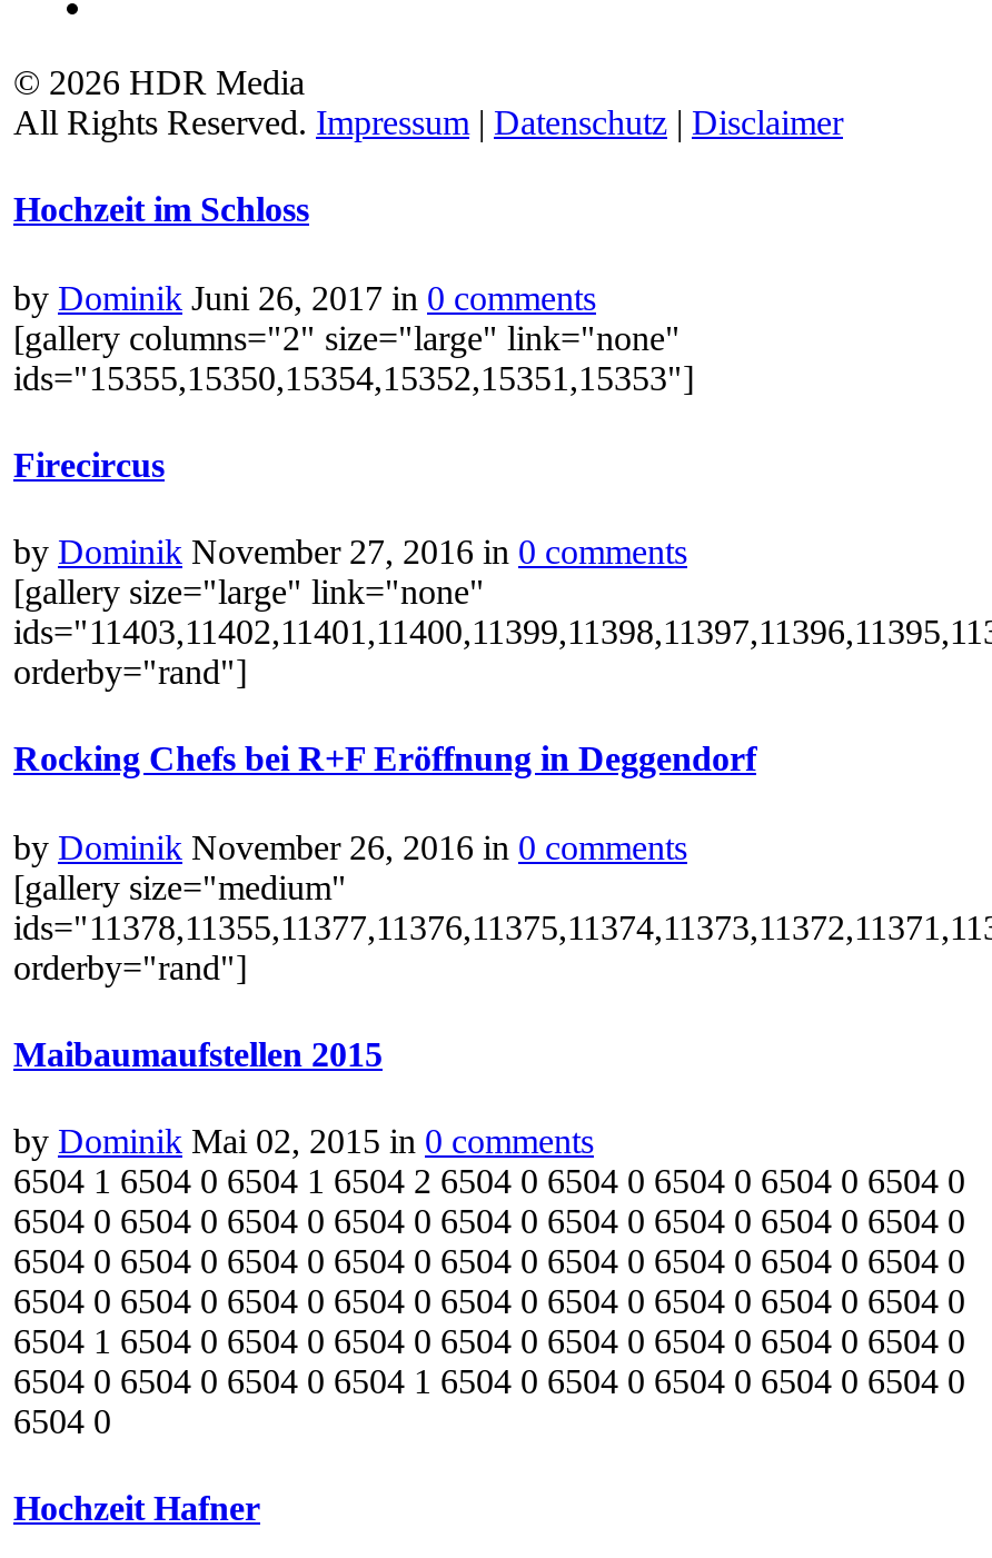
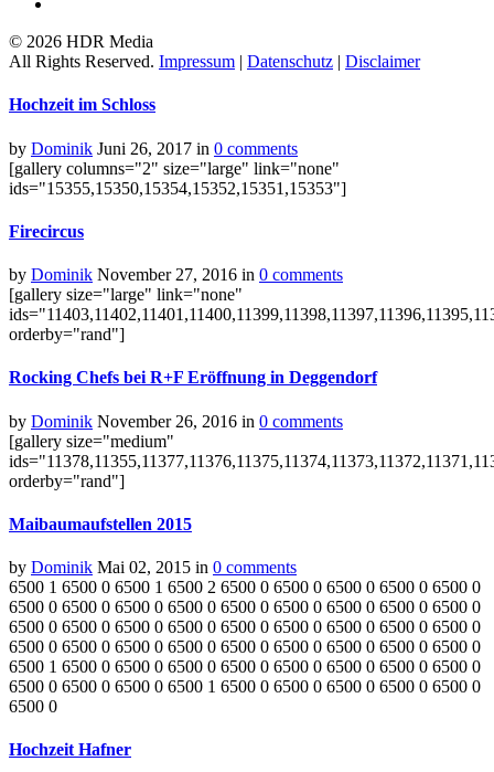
- 6504 1 6504 0 6504 1 6504 2 6504 0 6504 0 6504 0 6504 0 6504 0
+ 6500 1 6500 0 6500 1 6500 2 6500 0 6500 0 6500 0 6500 0 6500 0

- 6504 0 6504 0 6504 0 6504 0 6504 0 6504 0 6504 0 6504 0 6504 0
+ 6500 0 6500 0 6500 0 6500 0 6500 0 6500 0 6500 0 6500 0 6500 0

- 6504 0 6504 0 6504 0 6504 0 6504 0 6504 0 6504 0 6504 0 6504 0
+ 6500 0 6500 0 6500 0 6500 0 6500 0 6500 0 6500 0 6500 0 6500 0

- 6504 0 6504 0 6504 0 6504 0 6504 0 6504 0 6504 0 6504 0 6504 0
+ 6500 0 6500 0 6500 0 6500 0 6500 0 6500 0 6500 0 6500 0 6500 0

- 6504 1 6504 0 6504 0 6504 0 6504 0 6504 0 6504 0 6504 0 6504 0
+ 6500 1 6500 0 6500 0 6500 0 6500 0 6500 0 6500 0 6500 0 6500 0

- 6504 0 6504 0 6504 0 6504 1 6504 0 6504 0 6504 0 6504 0 6504 0
+ 6500 0 6500 0 6500 0 6500 1 6500 0 6500 0 6500 0 6500 0 6500 0

- 6504 0
+ 6500 0
